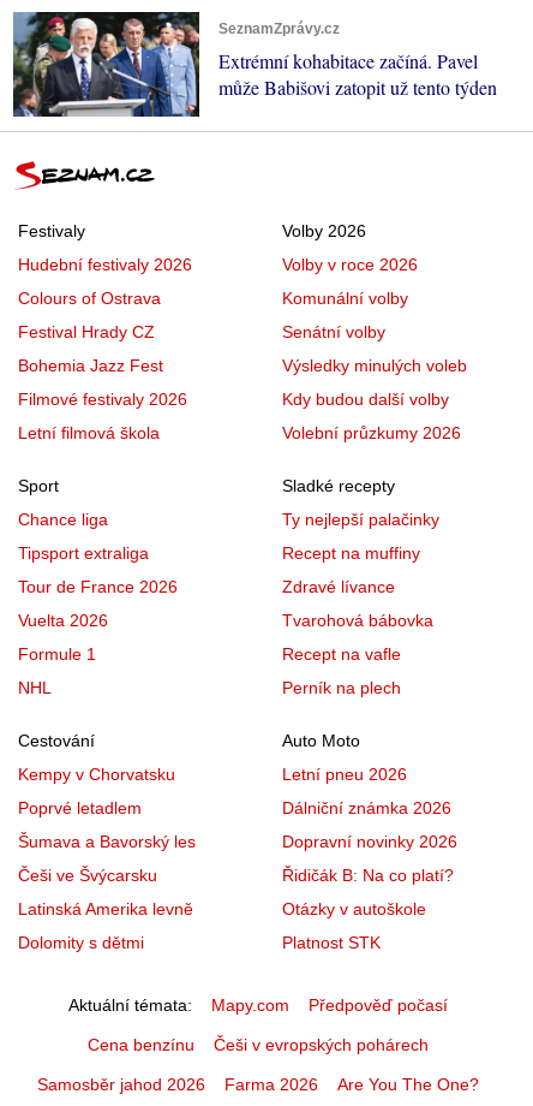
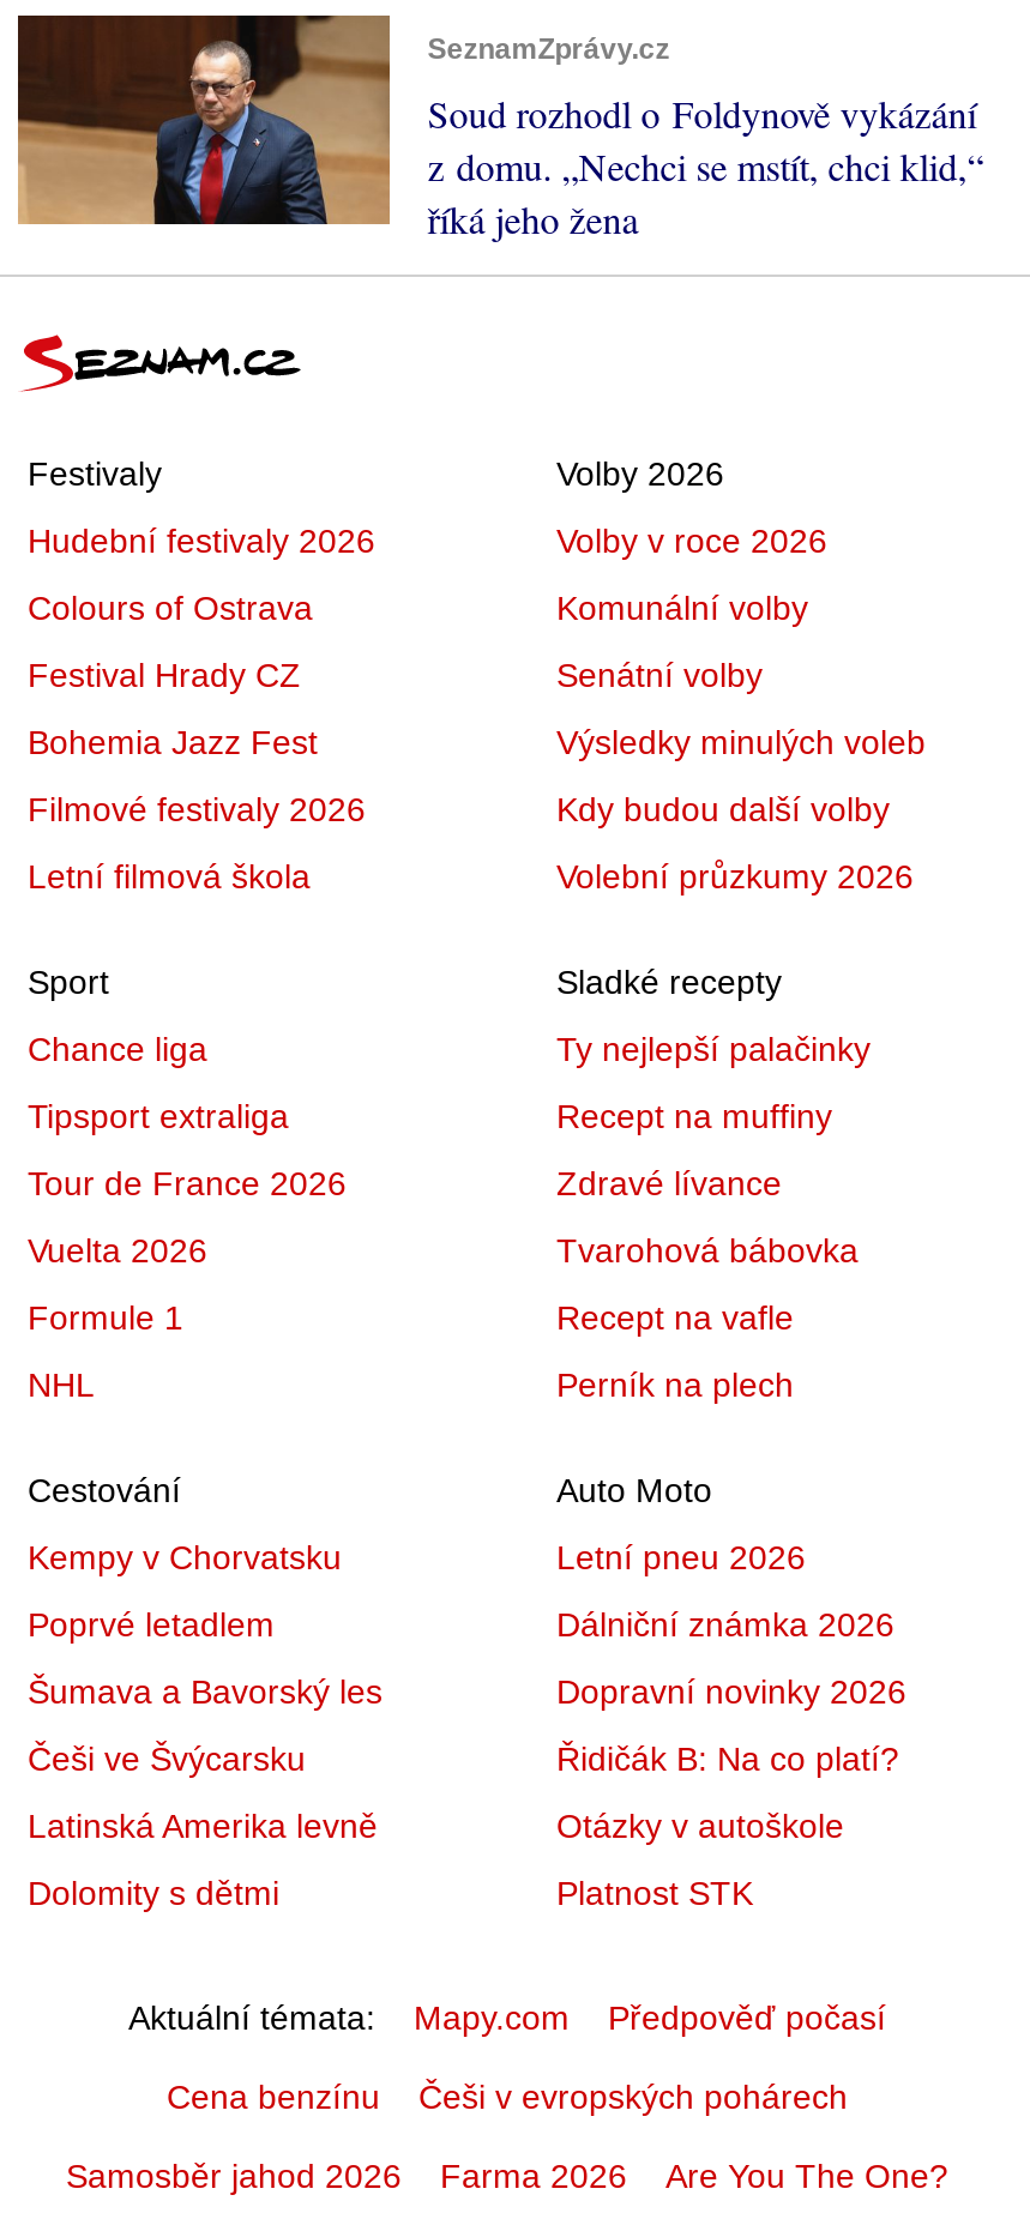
- [image]
- Extrémní kohabitace začíná. Pavel
- může Babišovi zatopit už tento týden
+ [image]
+ Soud rozhodl o Foldynově vykázání
+ z domu. „Nechci se mstít, chci klid,“
+ říká jeho žena
